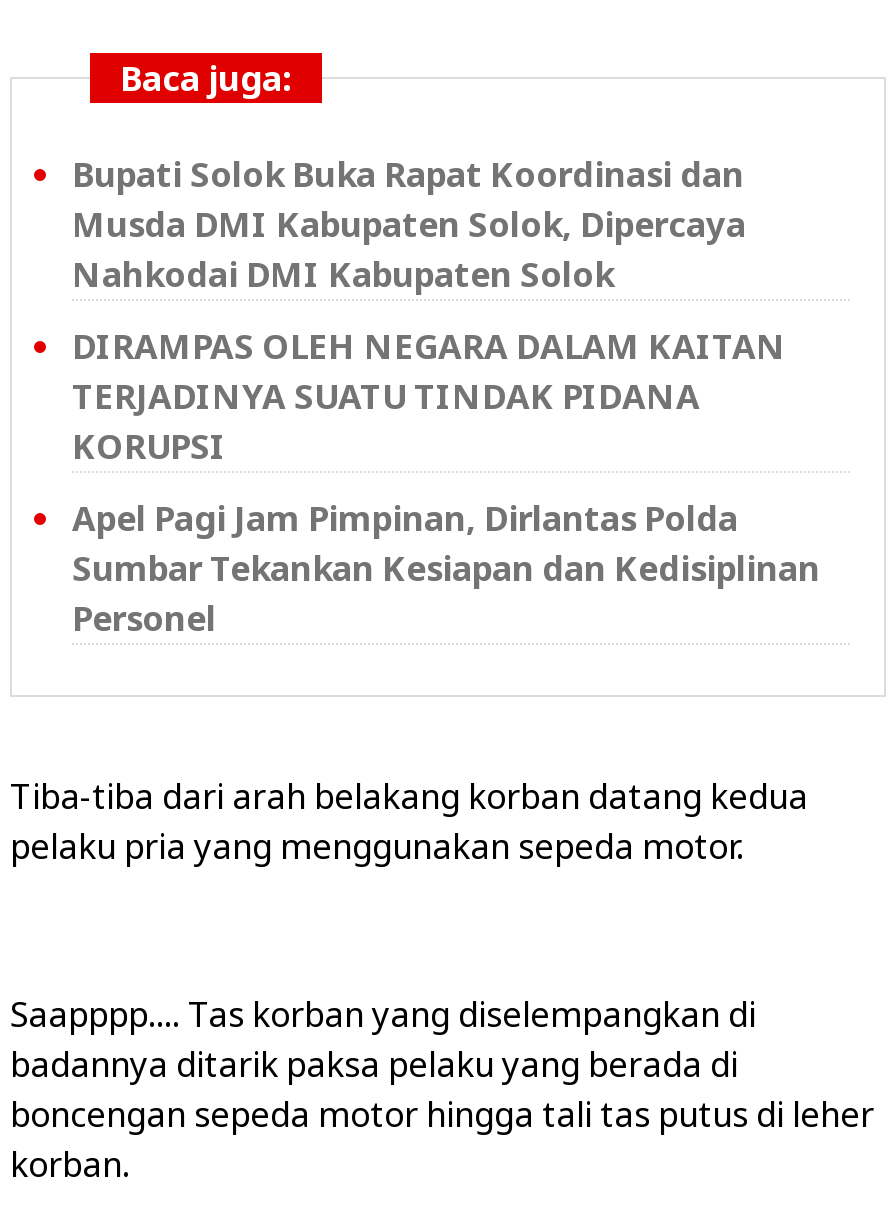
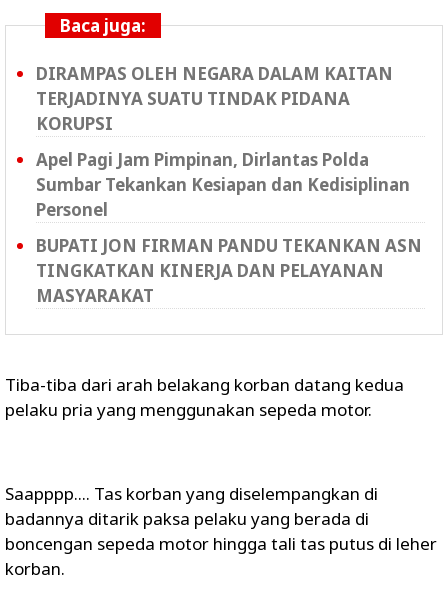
- Bupati Solok Buka Rapat Koordinasi dan
- Musda DMI Kabupaten Solok, Dipercaya
- Nahkodai DMI Kabupaten Solok

moved up: DIRAMPAS OLEH NEGARA DALAM KAITAN | TERJADINYA SUATU TINDAK PIDANA | KORUPSI | Apel Pagi Jam Pimpinan, Dirlantas Polda | Sumbar Tekankan Kesiapan dan Kedisiplinan | Personel

+ BUPATI JON FIRMAN PANDU TEKANKAN ASN
+ TINGKATKAN KINERJA DAN PELAYANAN
+ MASYARAKAT
